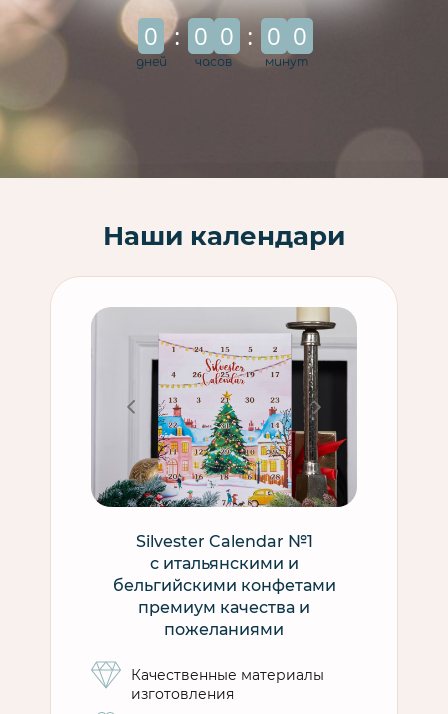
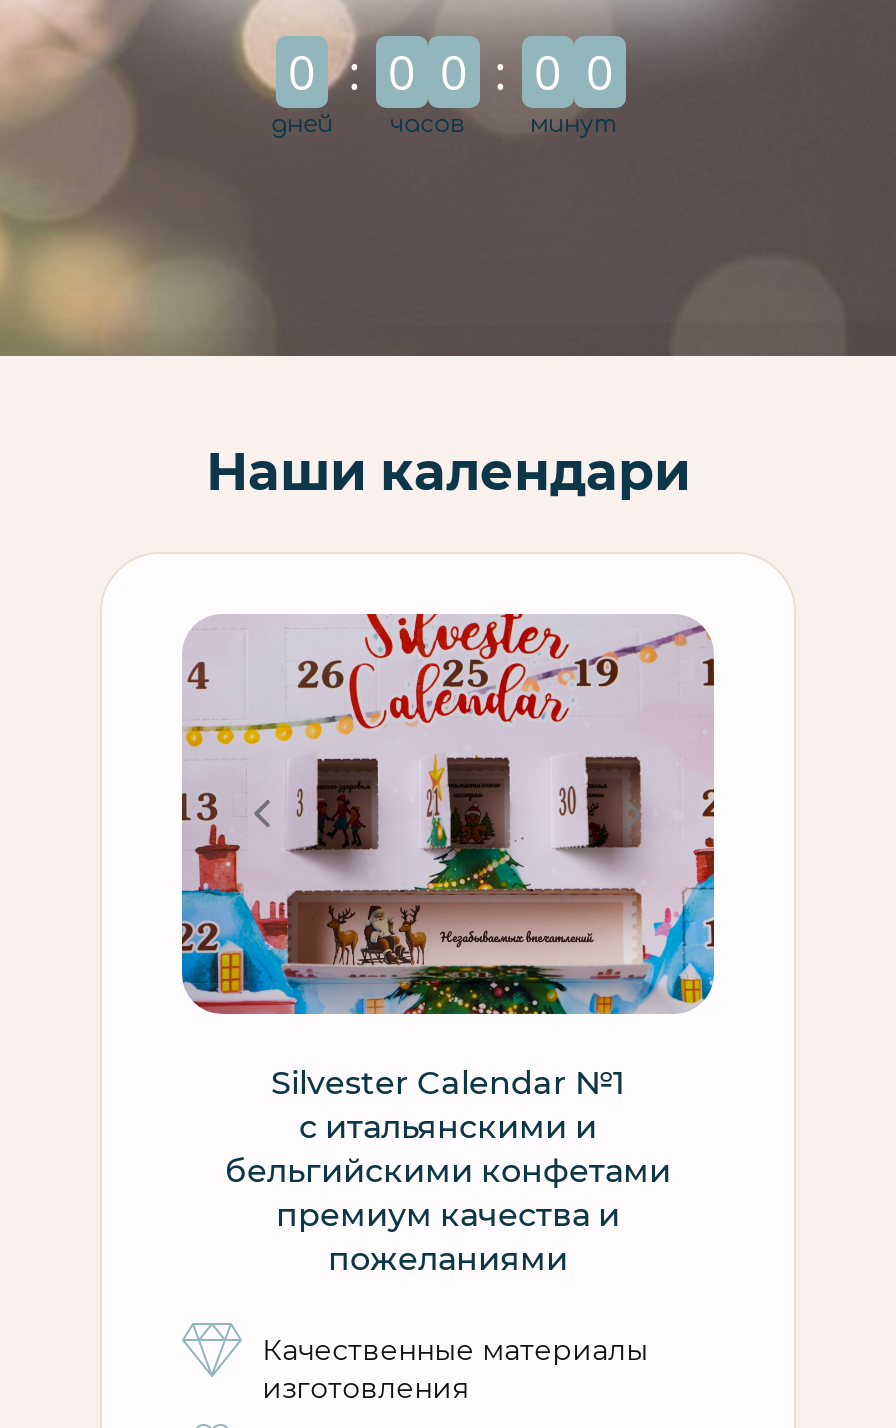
- [image]
+ [image]
